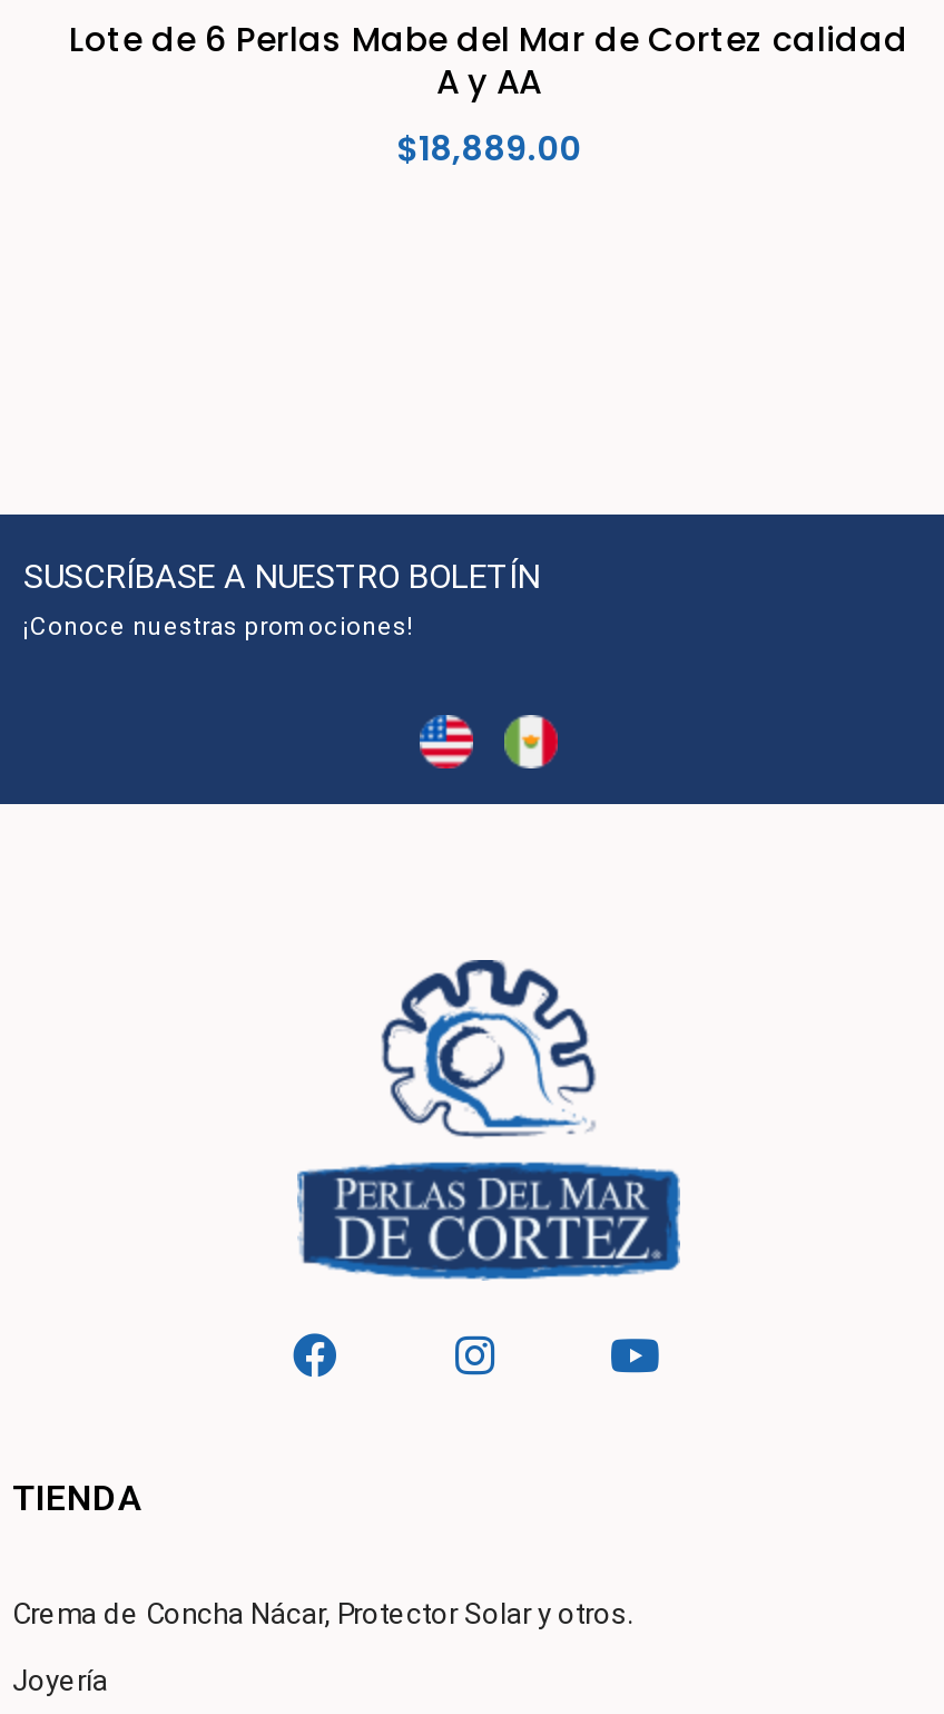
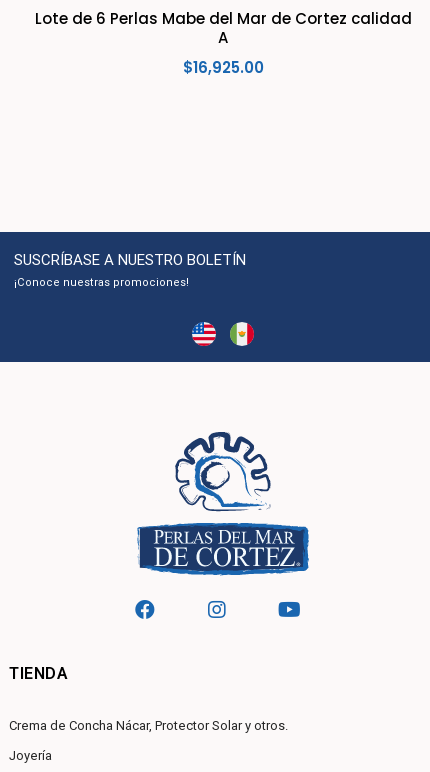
- A y AA
- $18,889.00
+ A
+ $16,925.00
